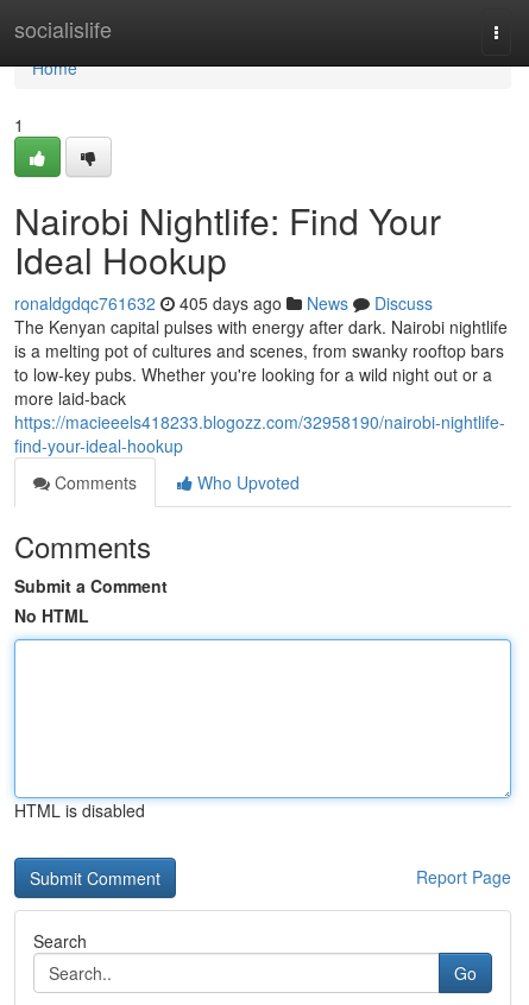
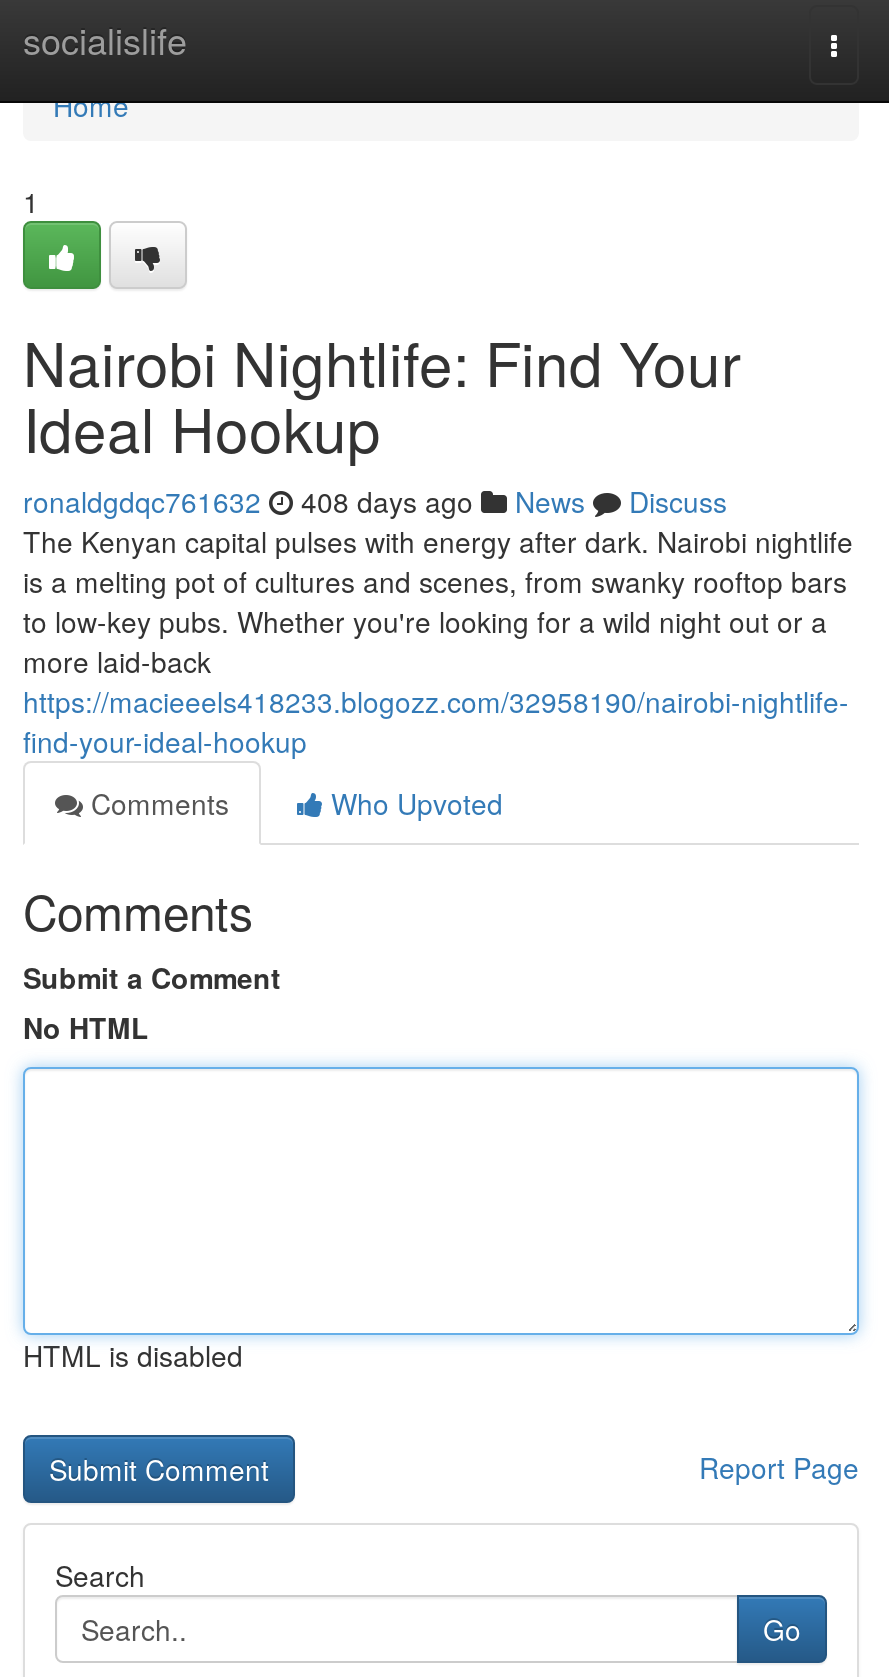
- ronaldgdqc761632 405 days ago News Discuss
+ ronaldgdqc761632 408 days ago News Discuss
